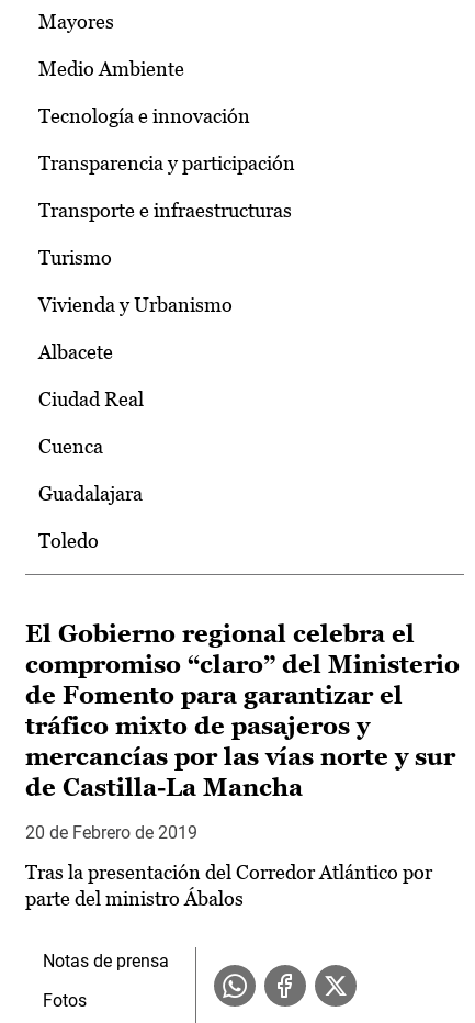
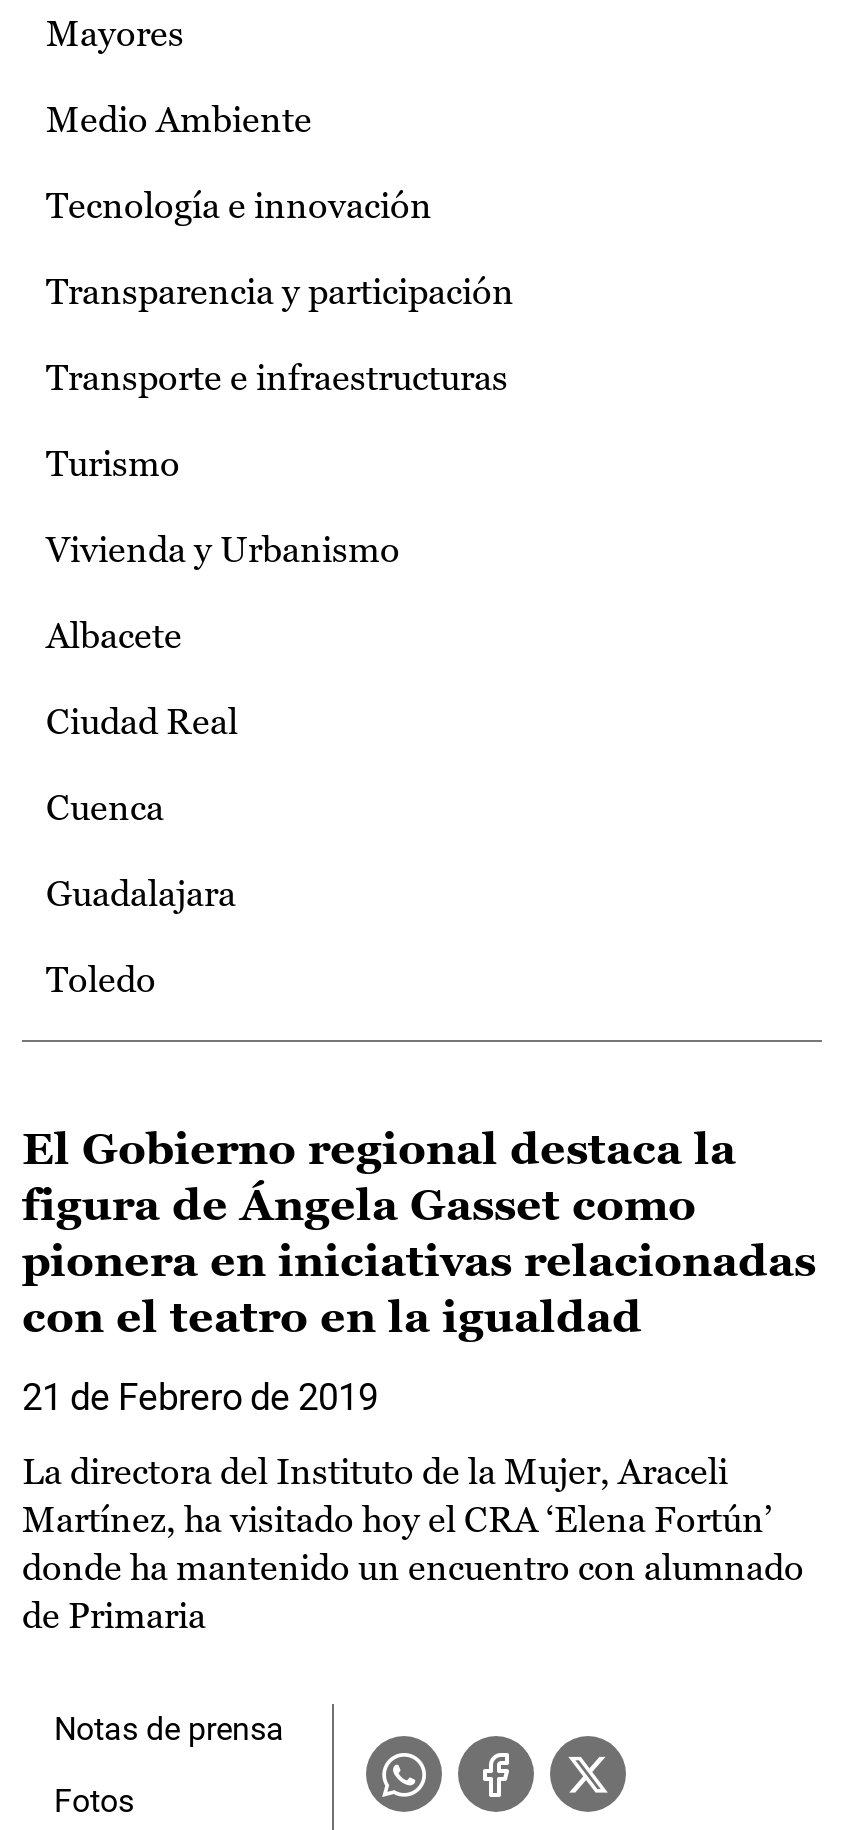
- El Gobierno regional celebra el
- compromiso “claro” del Ministerio
- de Fomento para garantizar el
- tráfico mixto de pasajeros y
- mercancías por las vías norte y sur
- de Castilla-La Mancha
+ El Gobierno regional destaca la
+ figura de Ángela Gasset como
+ pionera en iniciativas relacionadas
+ con el teatro en la igualdad

- 20 de Febrero de 2019
+ 21 de Febrero de 2019

- Tras la presentación del Corredor Atlántico por
- parte del ministro Ábalos
+ La directora del Instituto de la Mujer, Araceli
+ Martínez, ha visitado hoy el CRA ‘Elena Fortún’
+ donde ha mantenido un encuentro con alumnado
+ de Primaria
